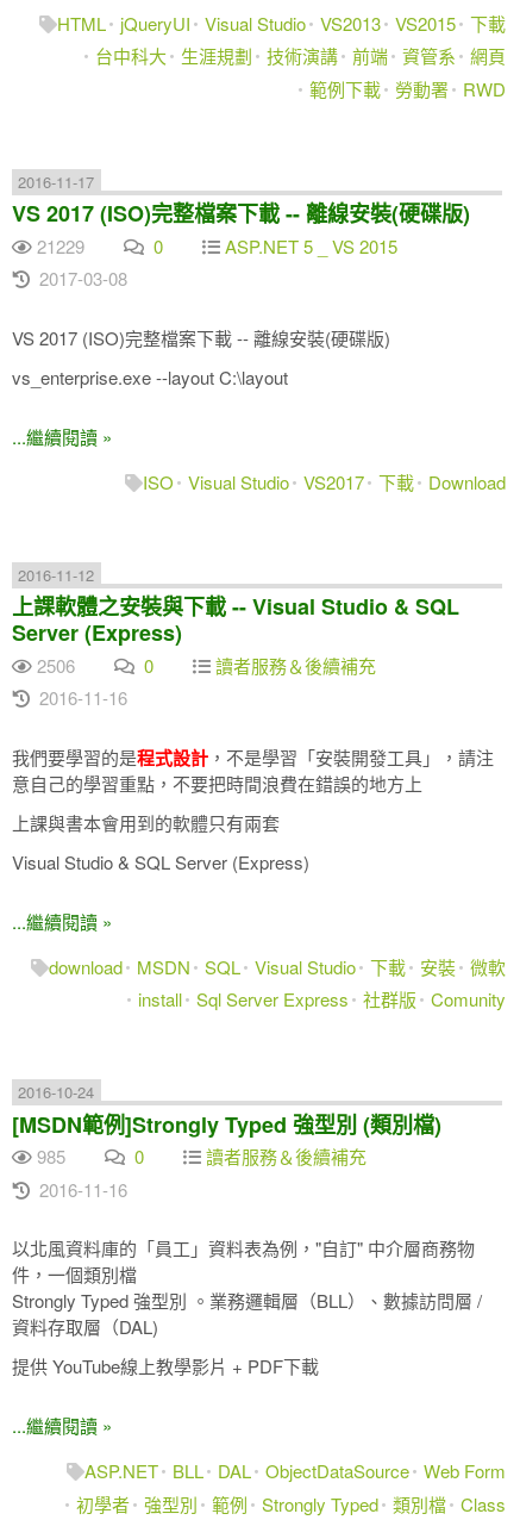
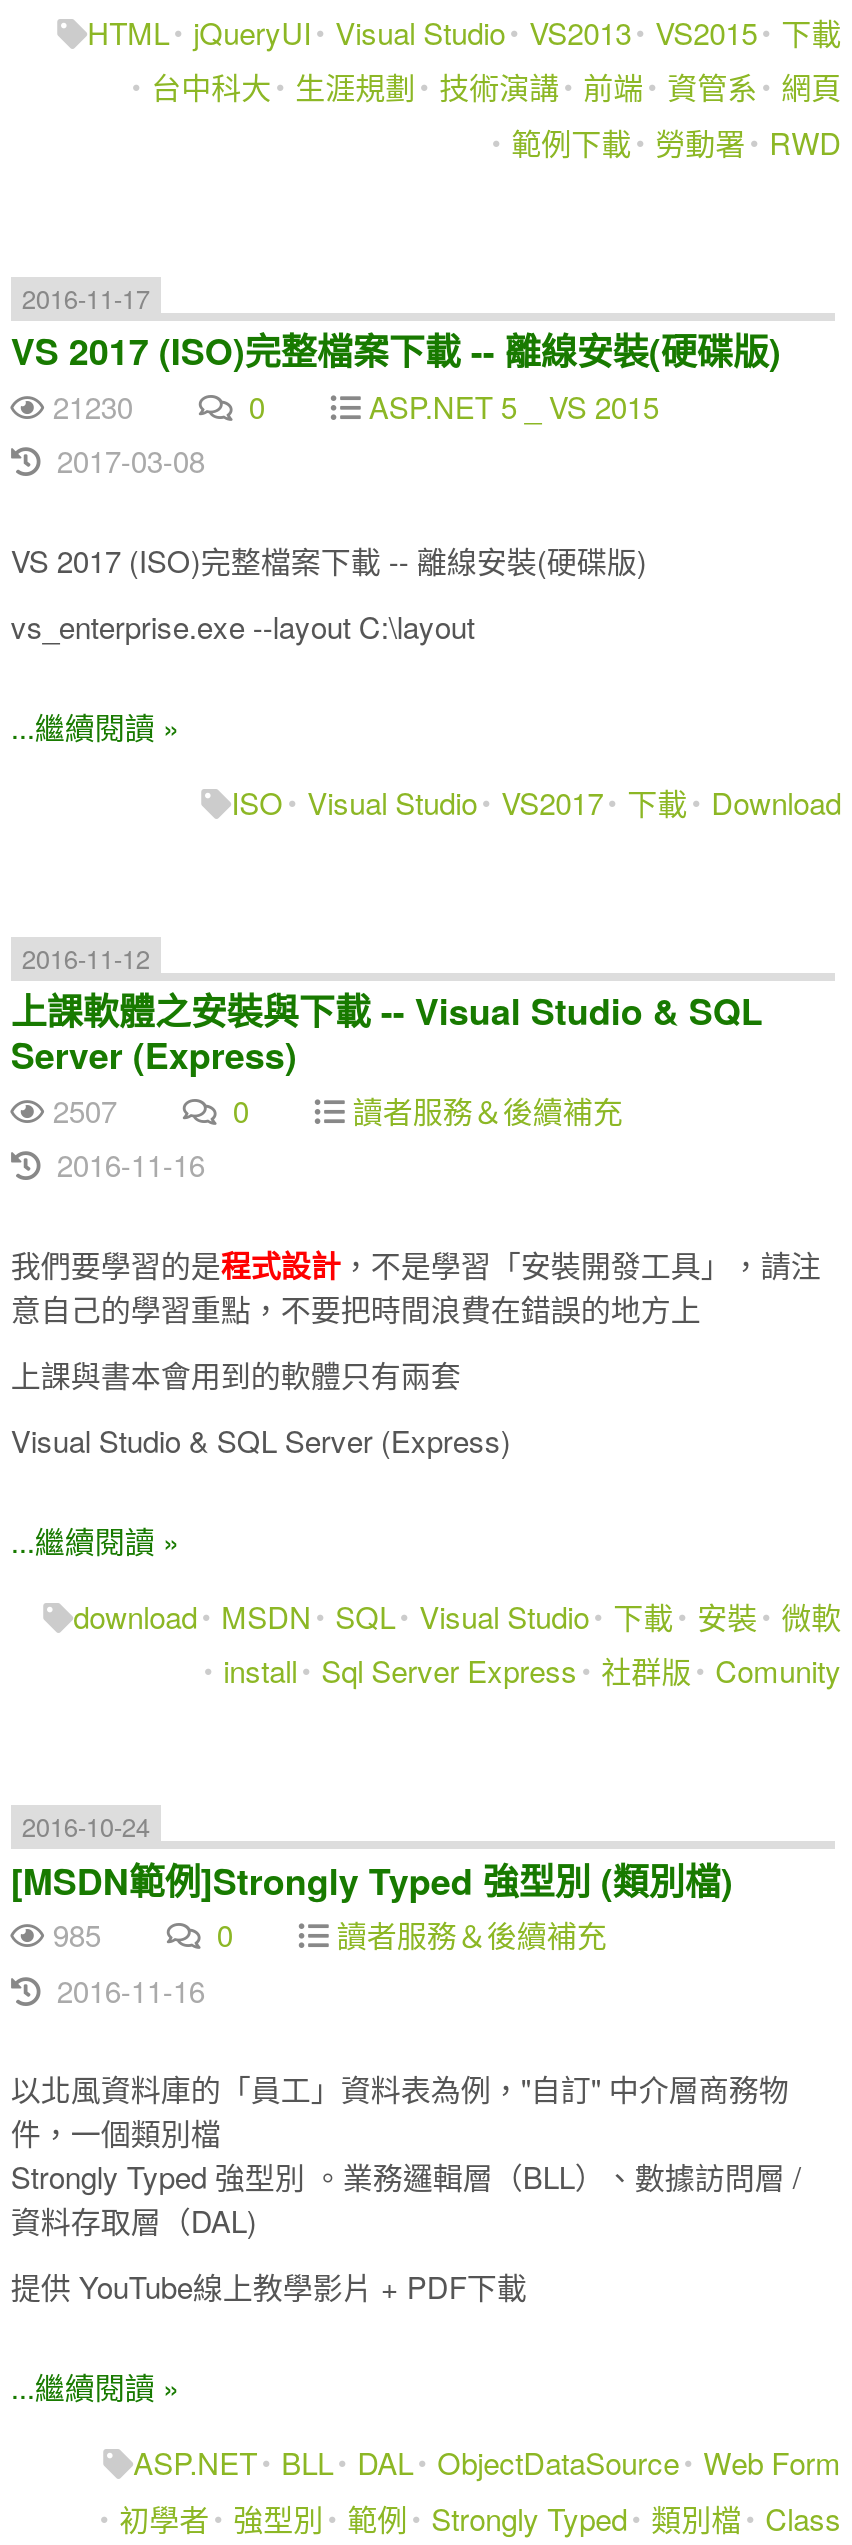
- 21229
+ 21230

- 2506
+ 2507
